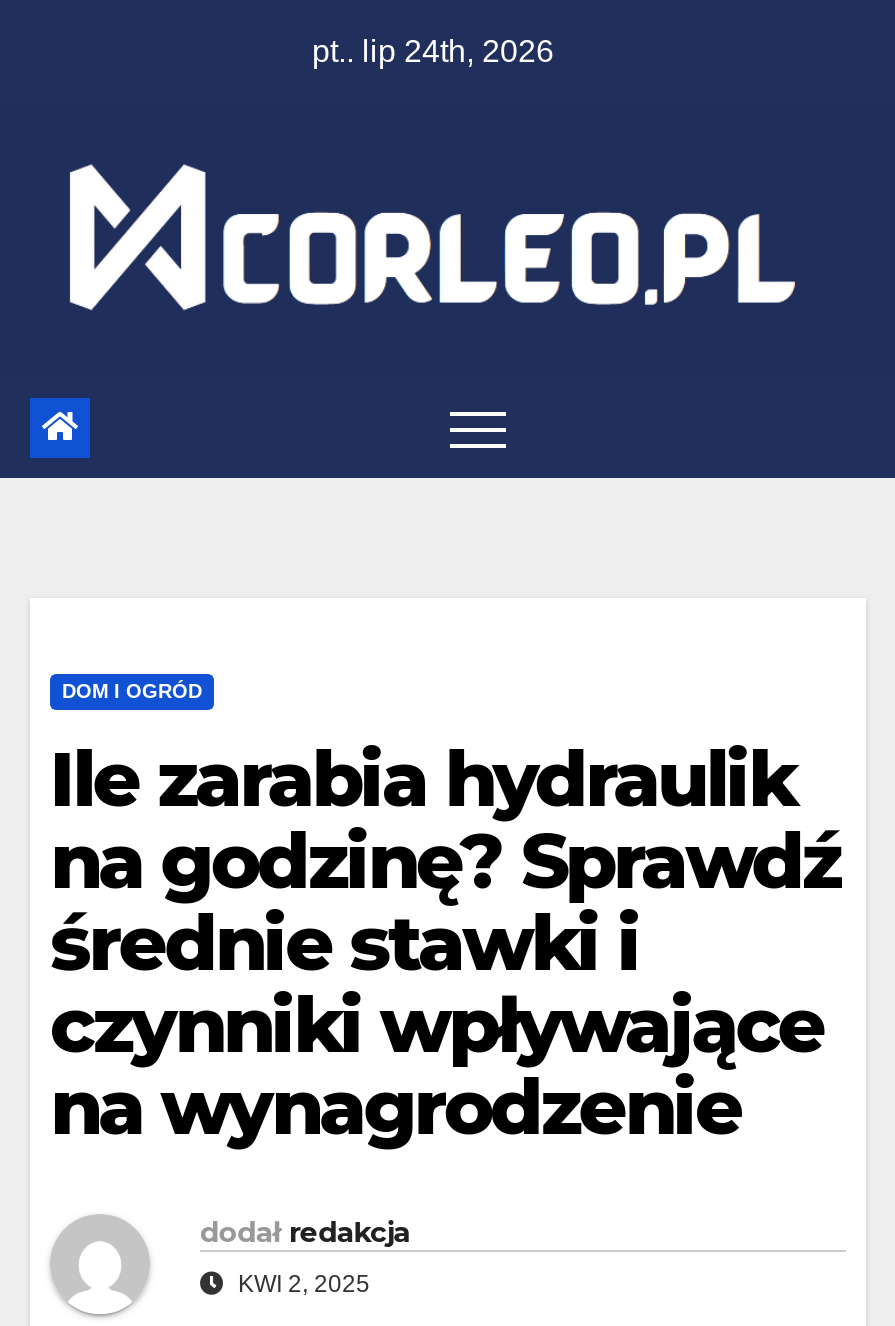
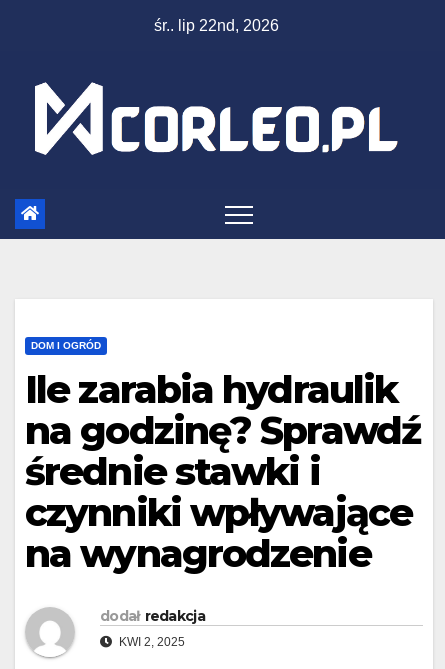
- pt.. lip 24th, 2026
+ śr.. lip 22nd, 2026
